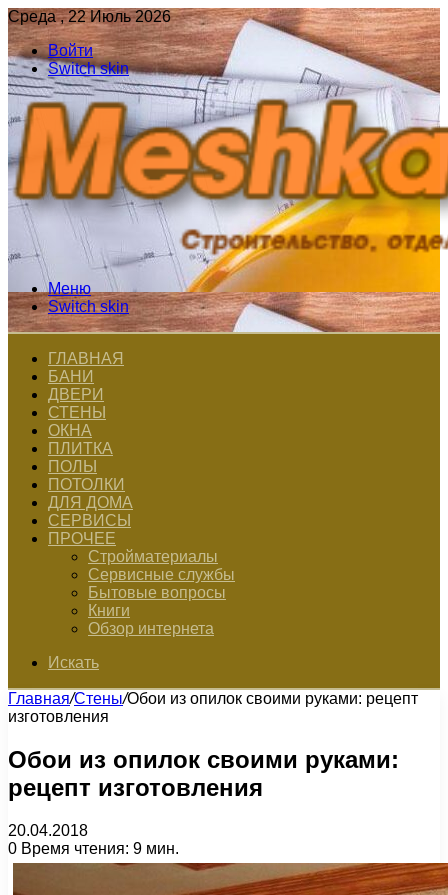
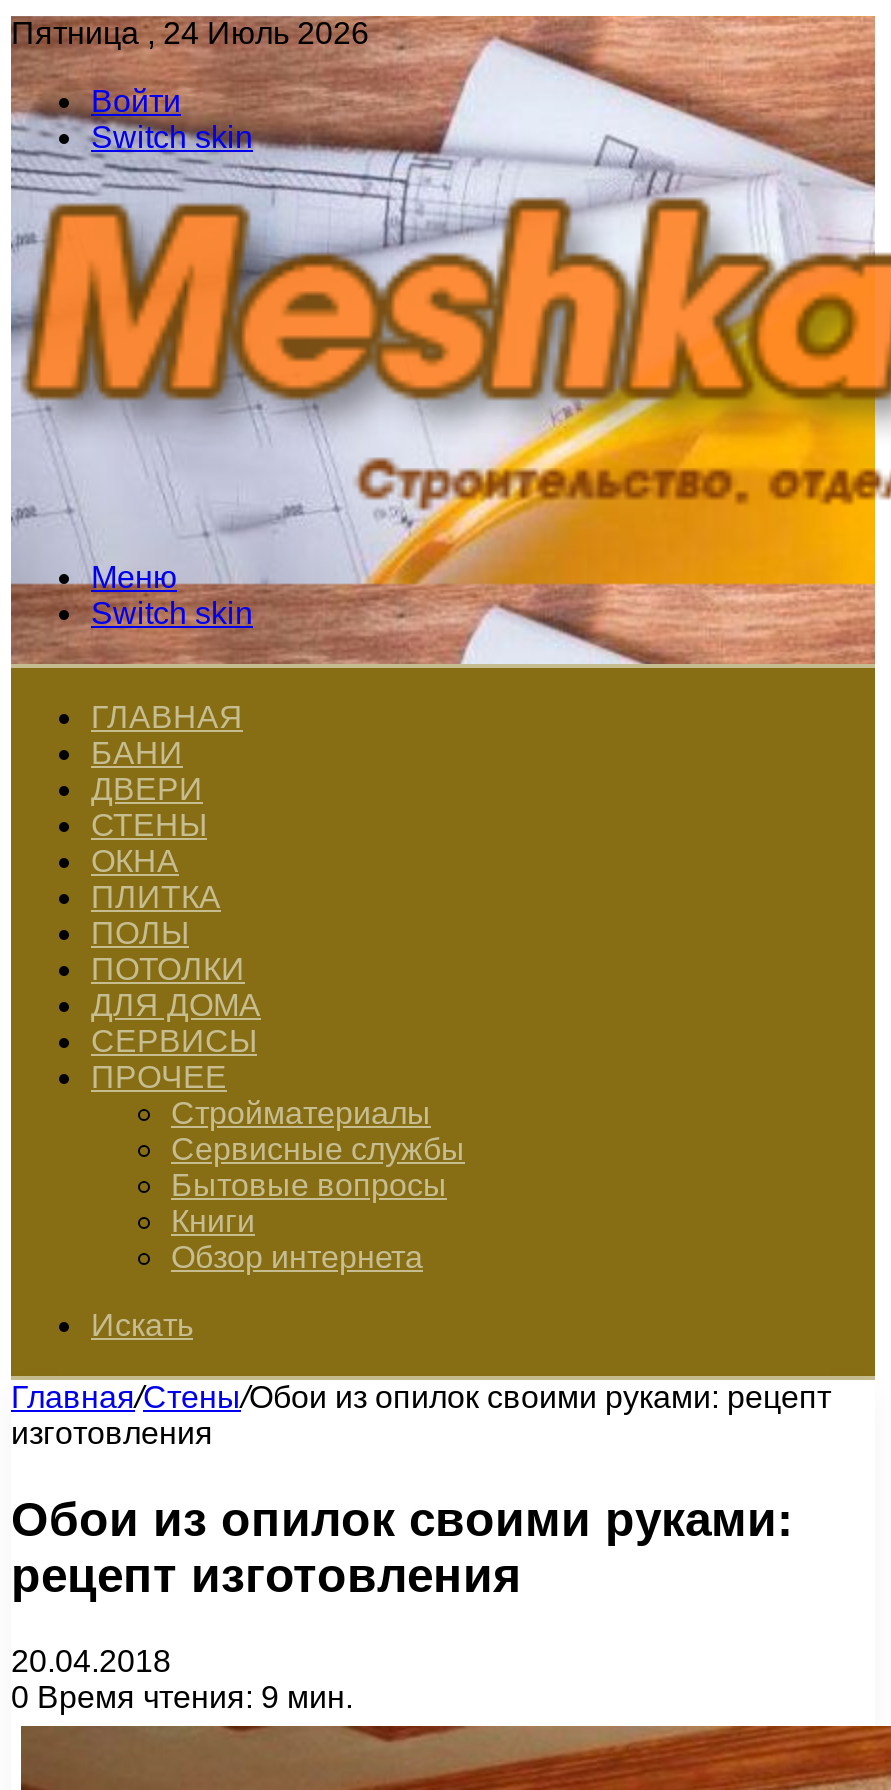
- Среда , 22 Июль 2026
+ Пятница , 24 Июль 2026
